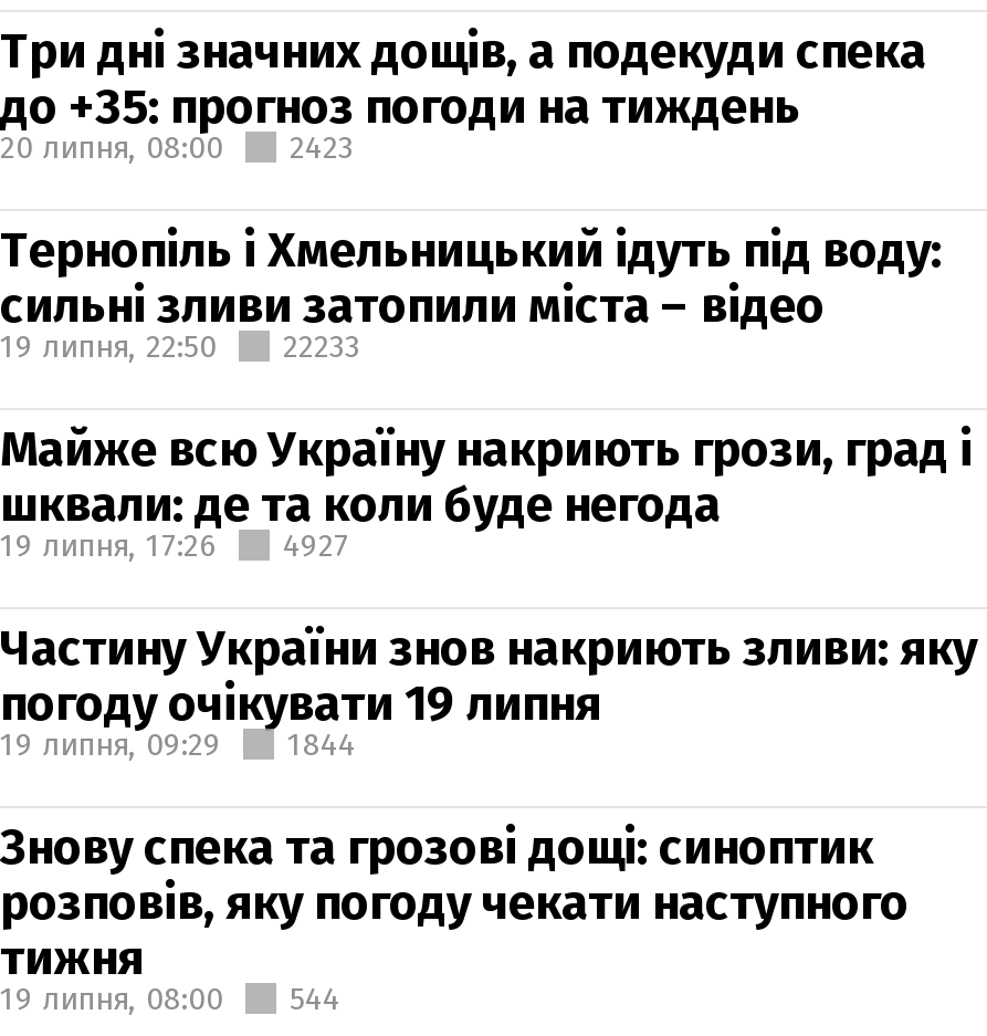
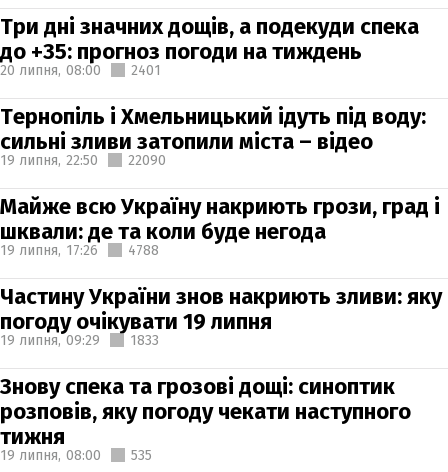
- 20 липня, 08:00 2423
+ 20 липня, 08:00 2401

- 19 липня, 22:50 22233
+ 19 липня, 22:50 22090

- 19 липня, 17:26 4927
+ 19 липня, 17:26 4788

- 19 липня, 09:29 1844
+ 19 липня, 09:29 1833

- 19 липня, 08:00 544
+ 19 липня, 08:00 535
